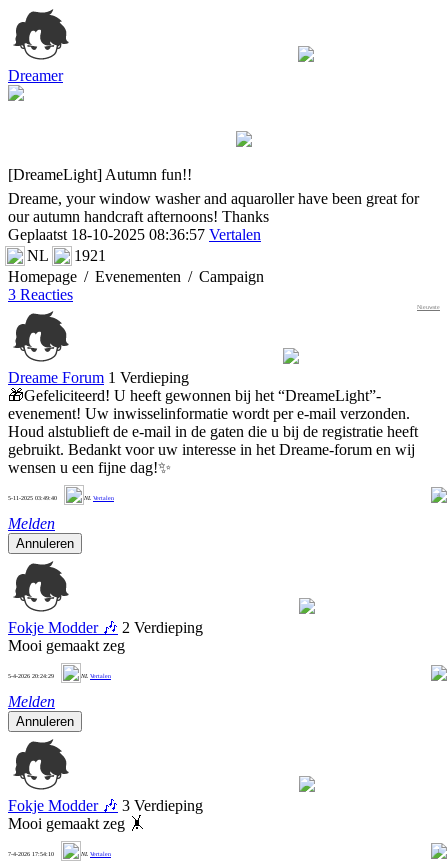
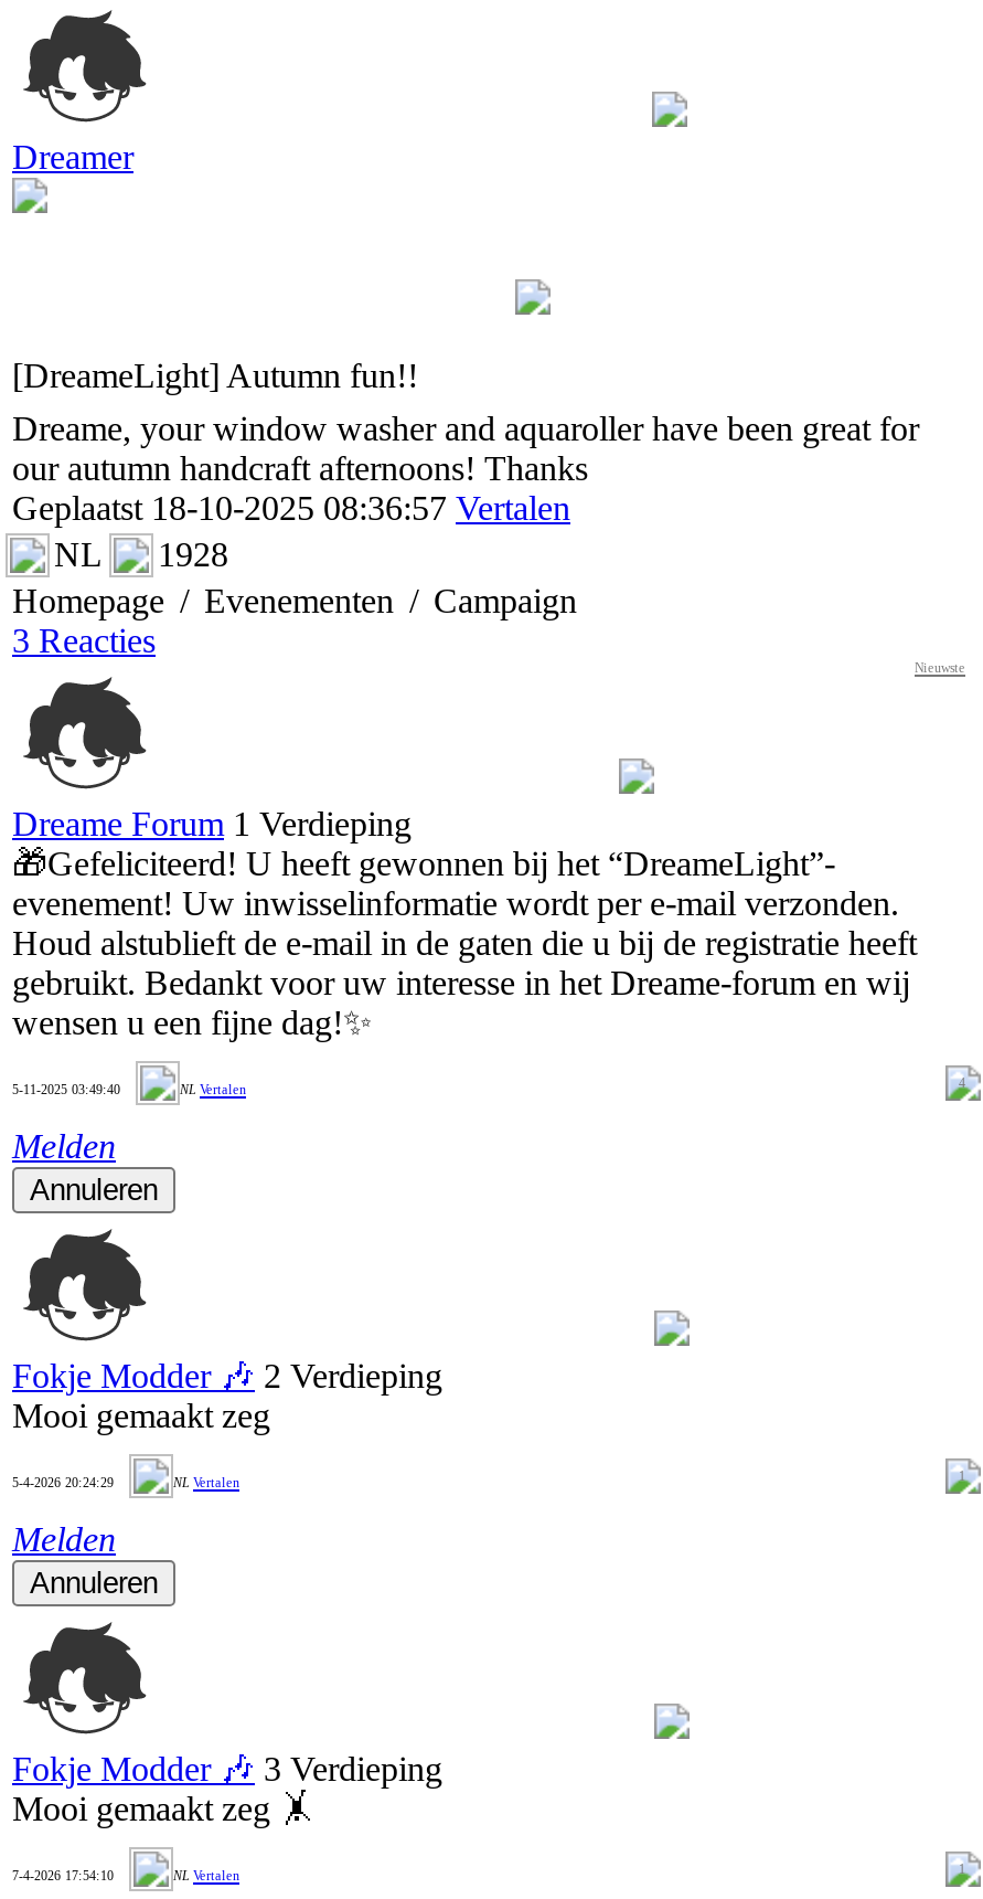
- NL 1921
+ NL 1928
